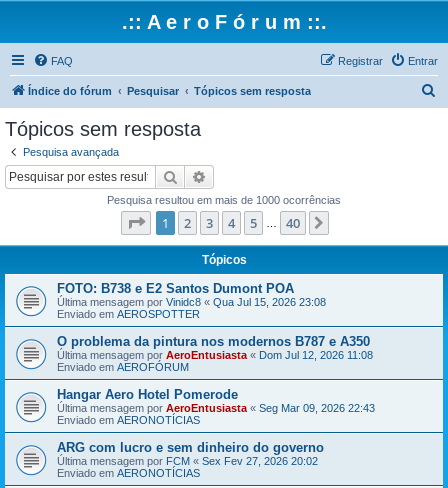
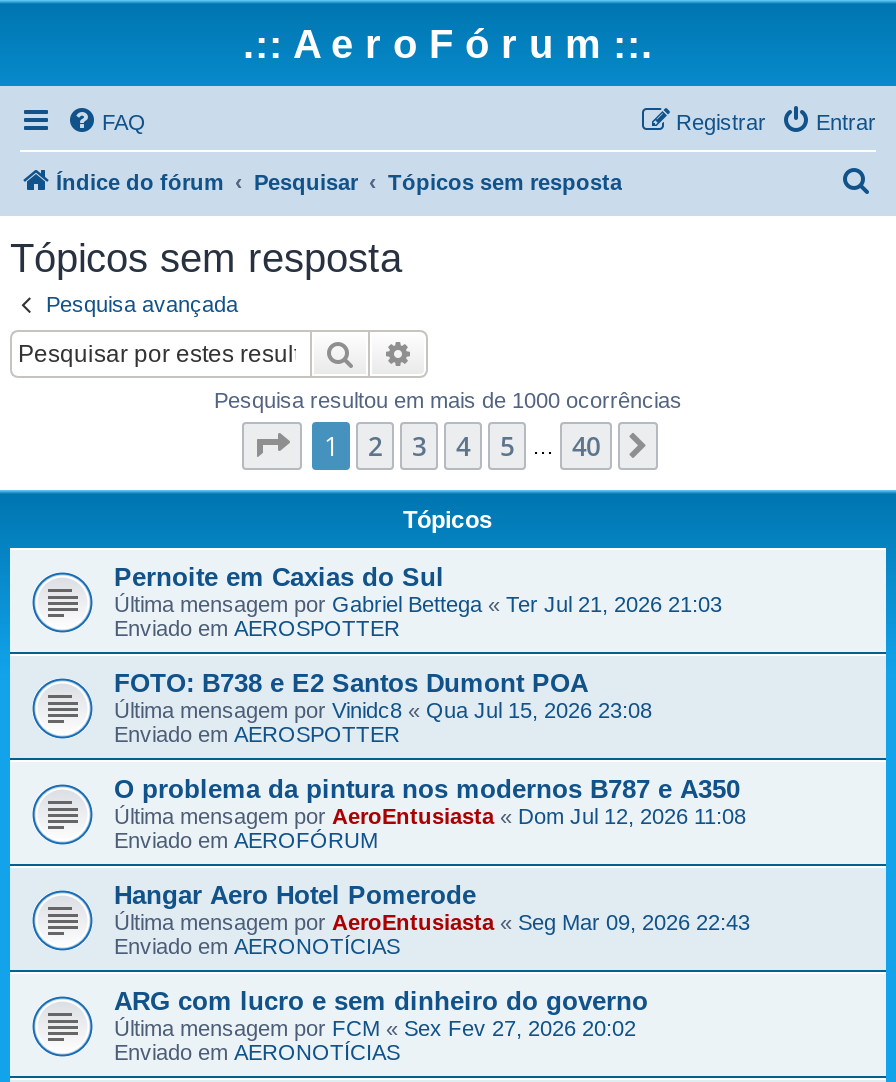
+ Pernoite em Caxias do Sul
+ Última mensagem por Gabriel Bettega «Ter Jul 21, 2026 21:03
+ Enviado em AEROSPOTTER
